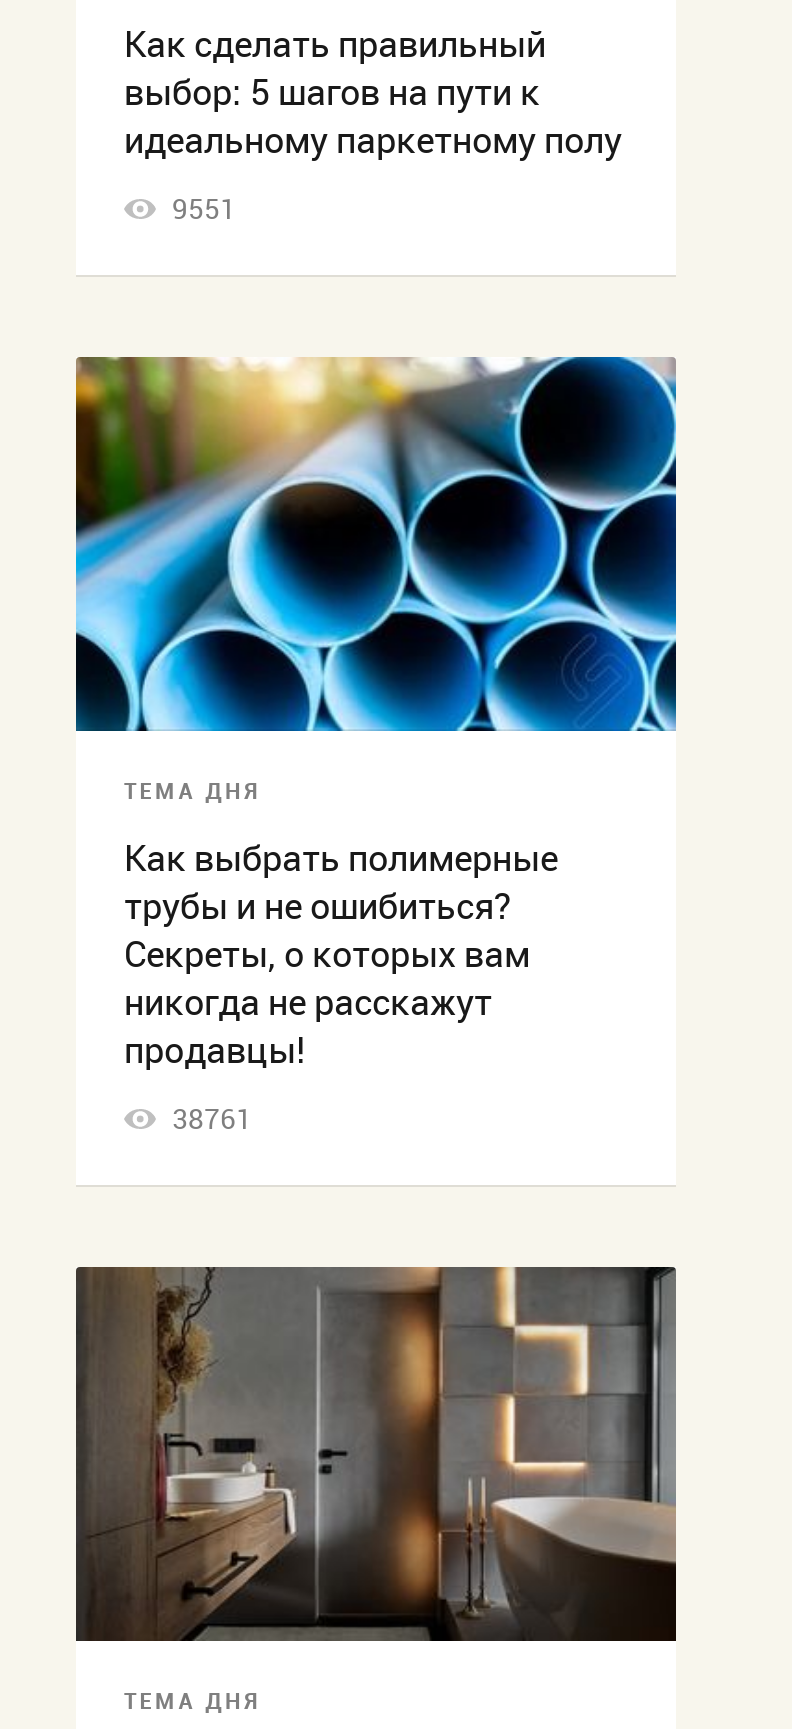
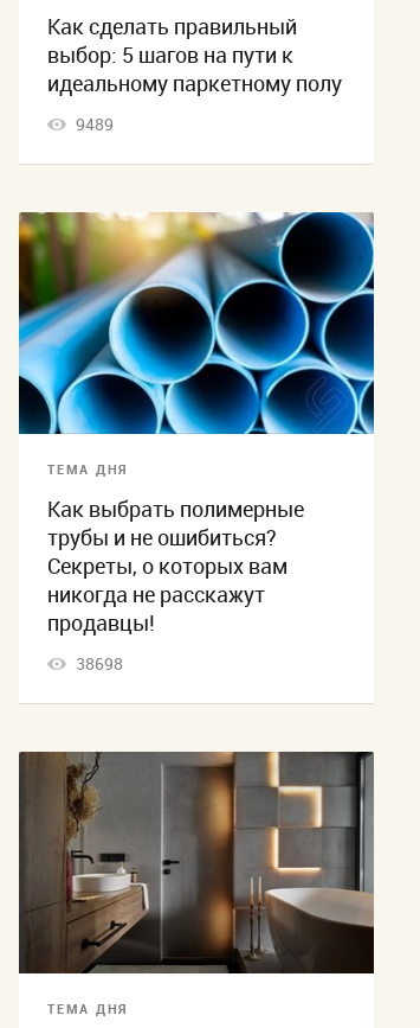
- 9551
+ 9489

- 38761
+ 38698
